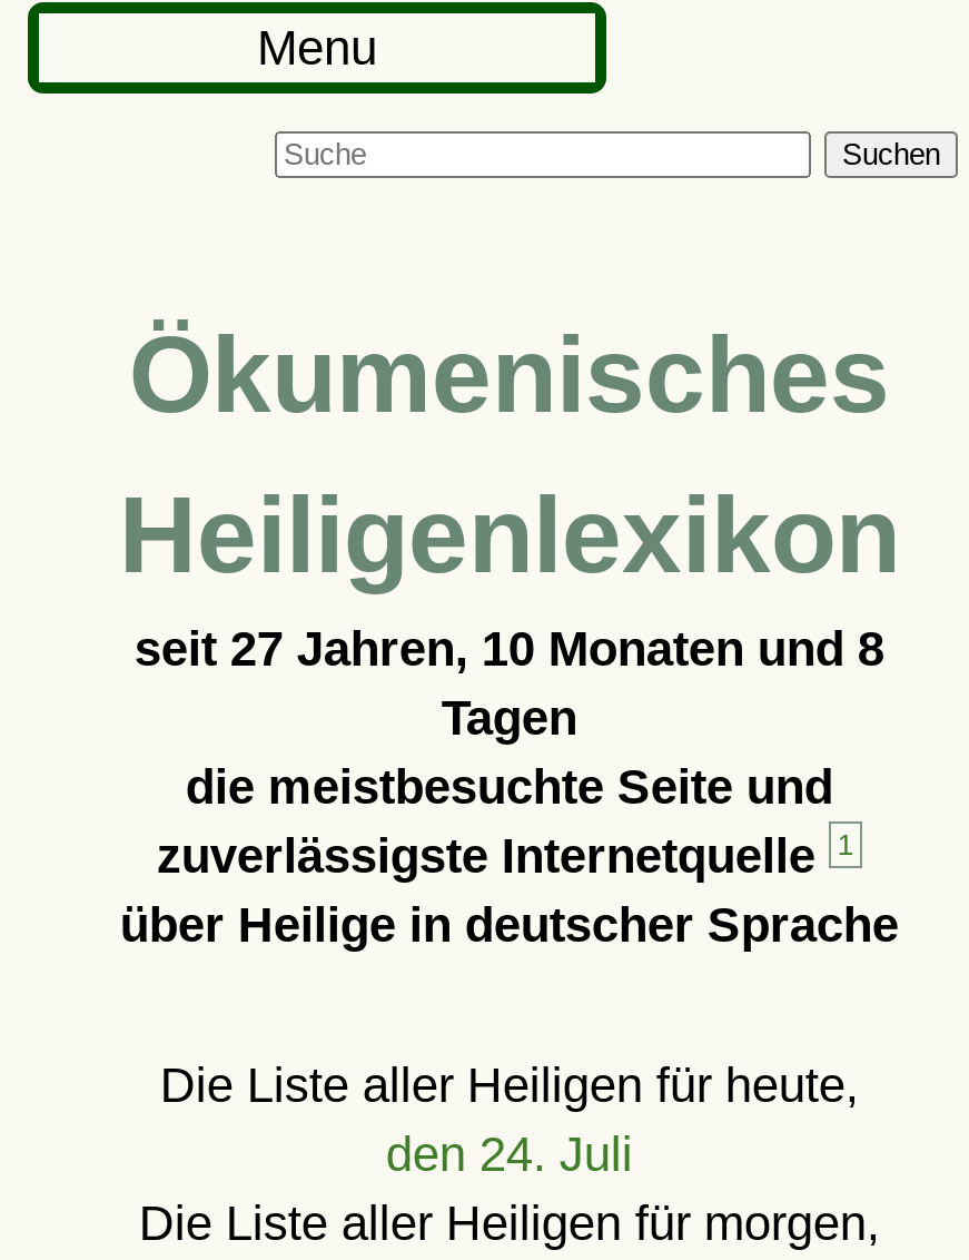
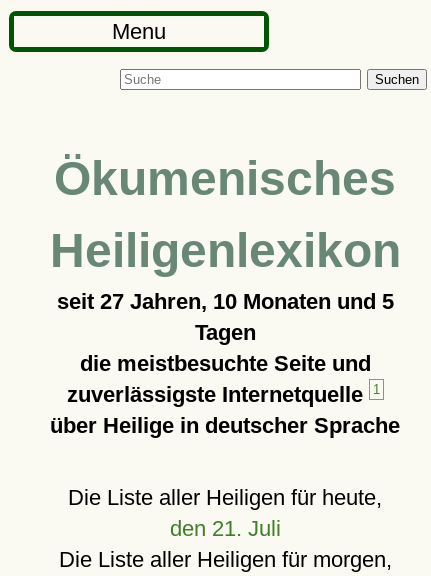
- seit 27 Jahren, 10 Monaten und 8
+ seit 27 Jahren, 10 Monaten und 5

- den 24. Juli
+ den 21. Juli
